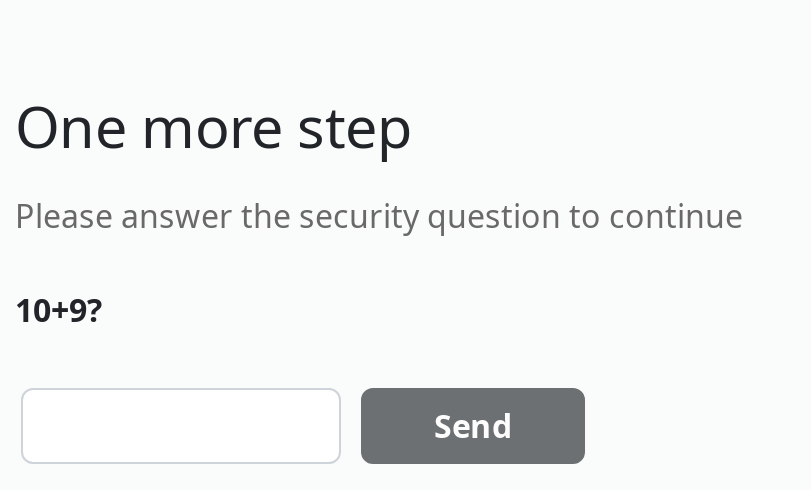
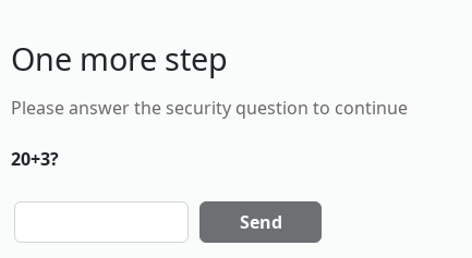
- 10+9?
+ 20+3?
